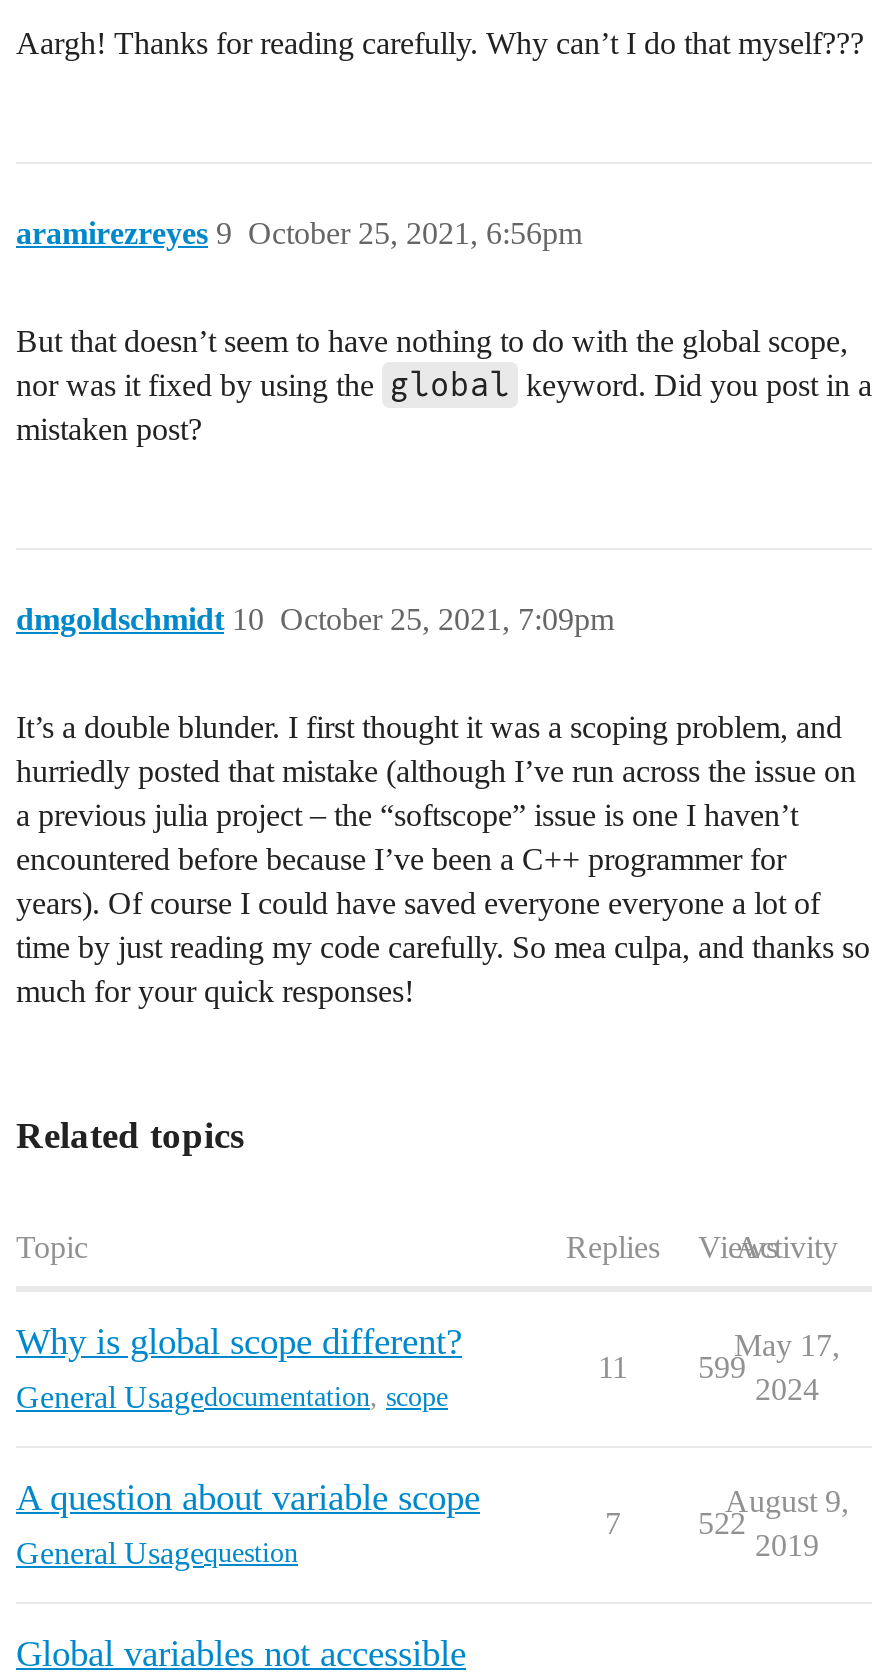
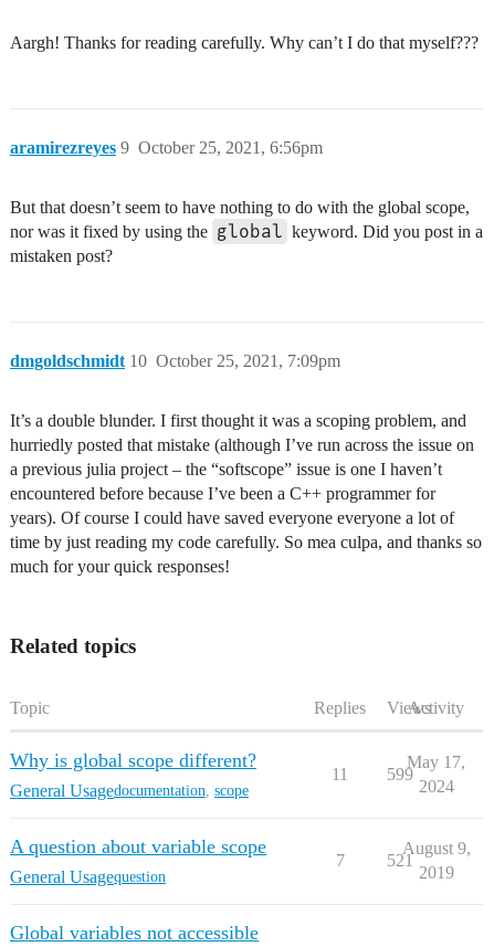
- 522
+ 521
